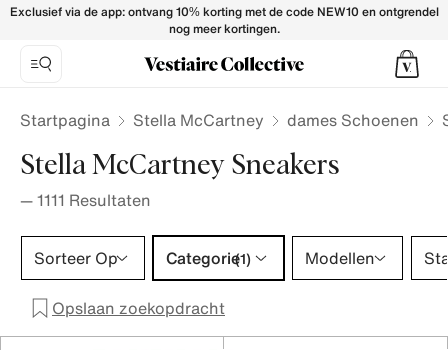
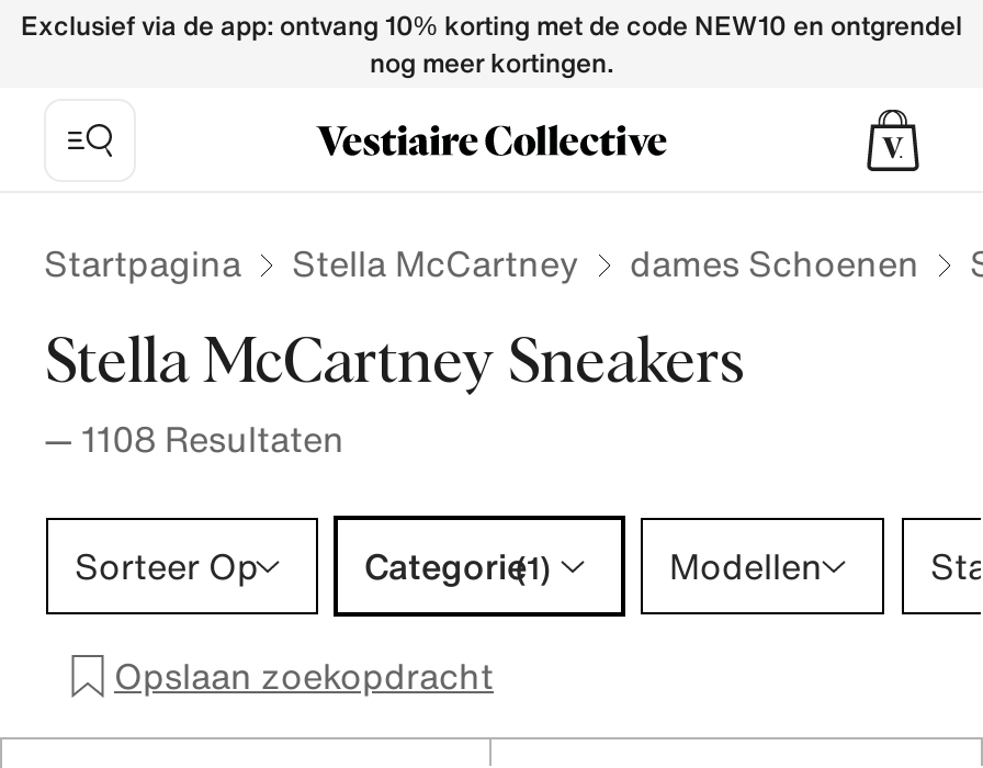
- — 1111 Resultaten
+ — 1108 Resultaten
